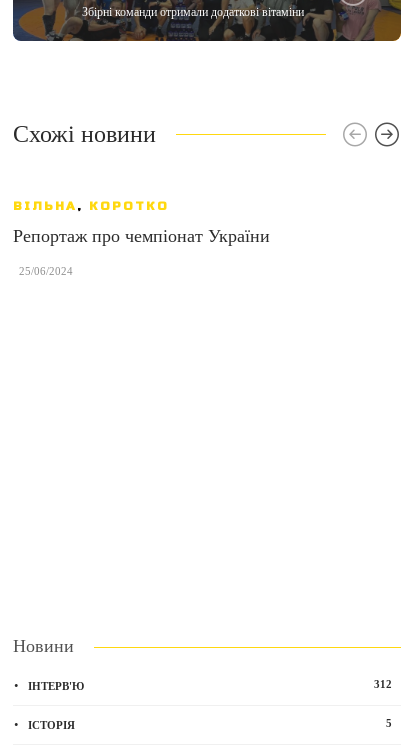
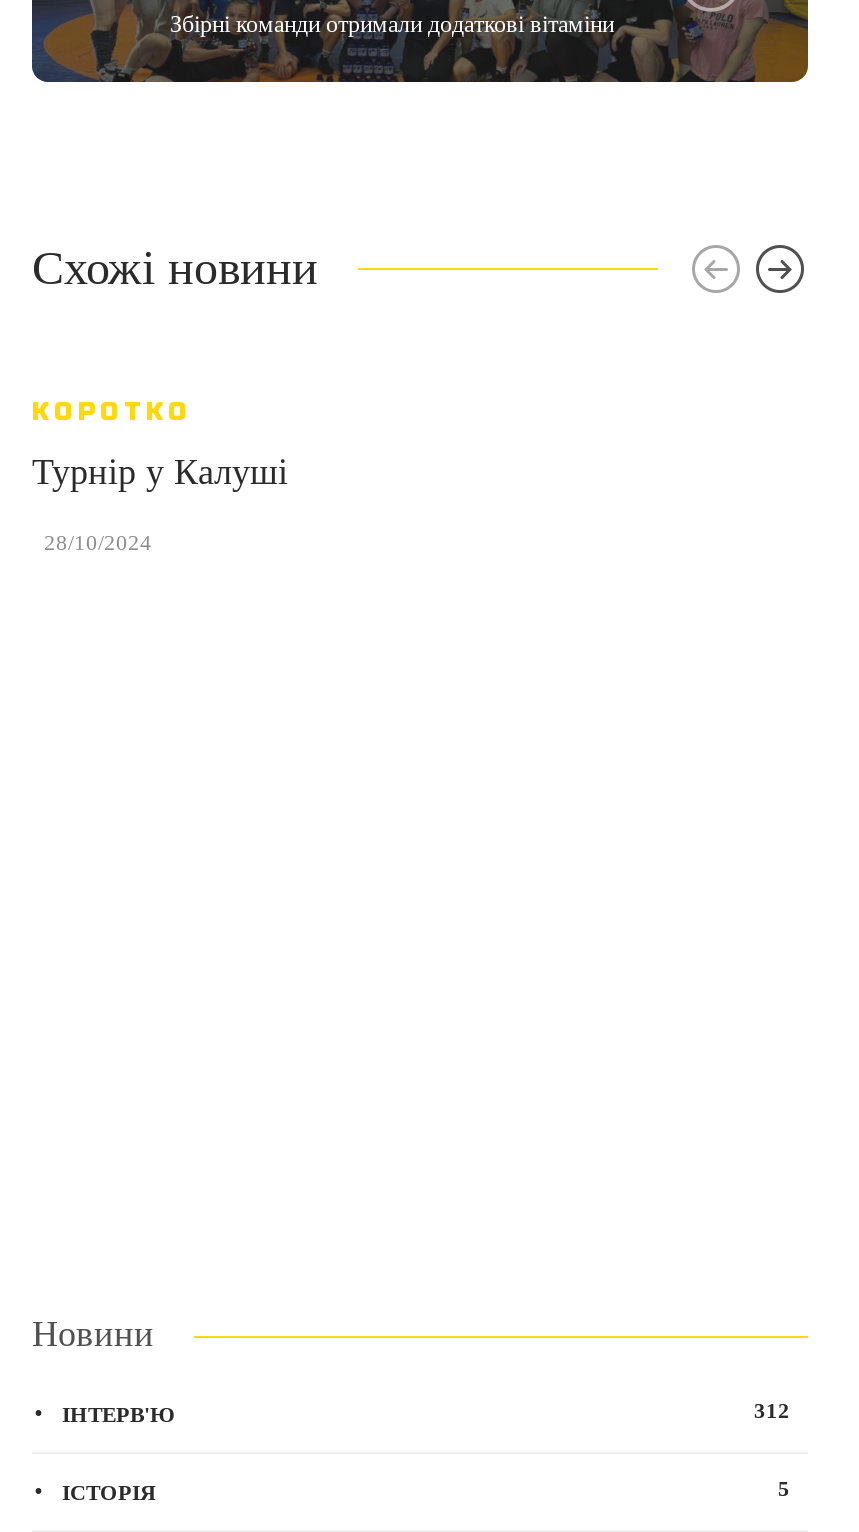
- ВІЛЬНА, КОРОТКО
+ КОРОТКО

- Репортаж про чемпіонат України
+ Турнір у Калуші

- , 25/06/2024
+ , 28/10/2024
